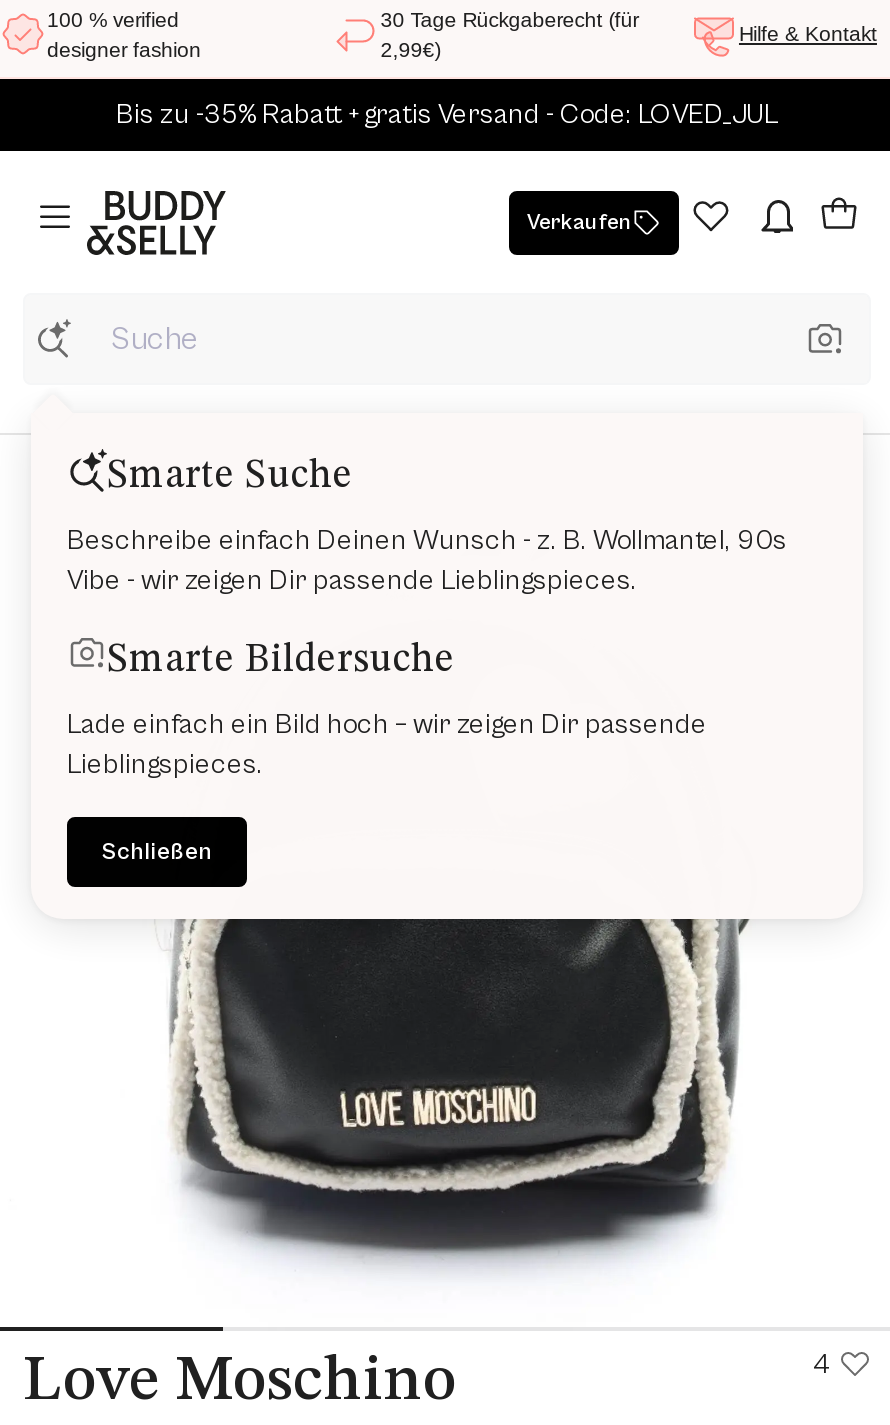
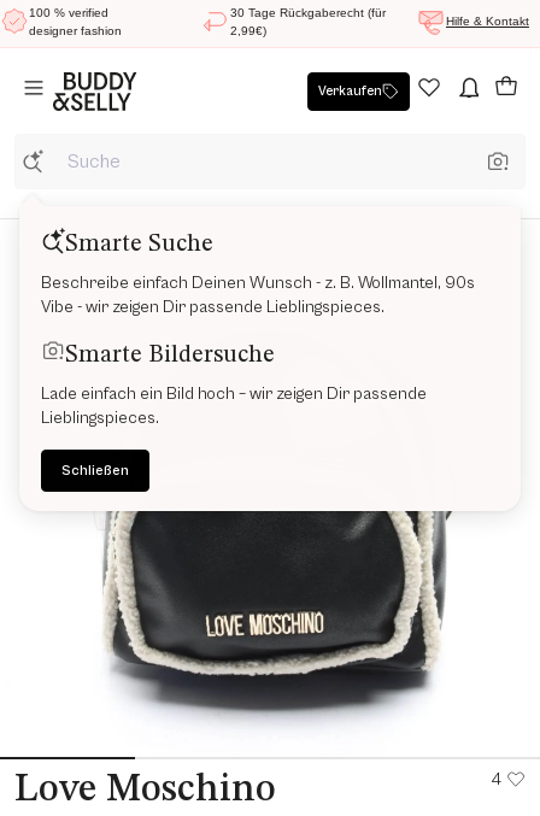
- Bis zu -35% Rabatt + gratis Versand - Code: LOVED_JUL
